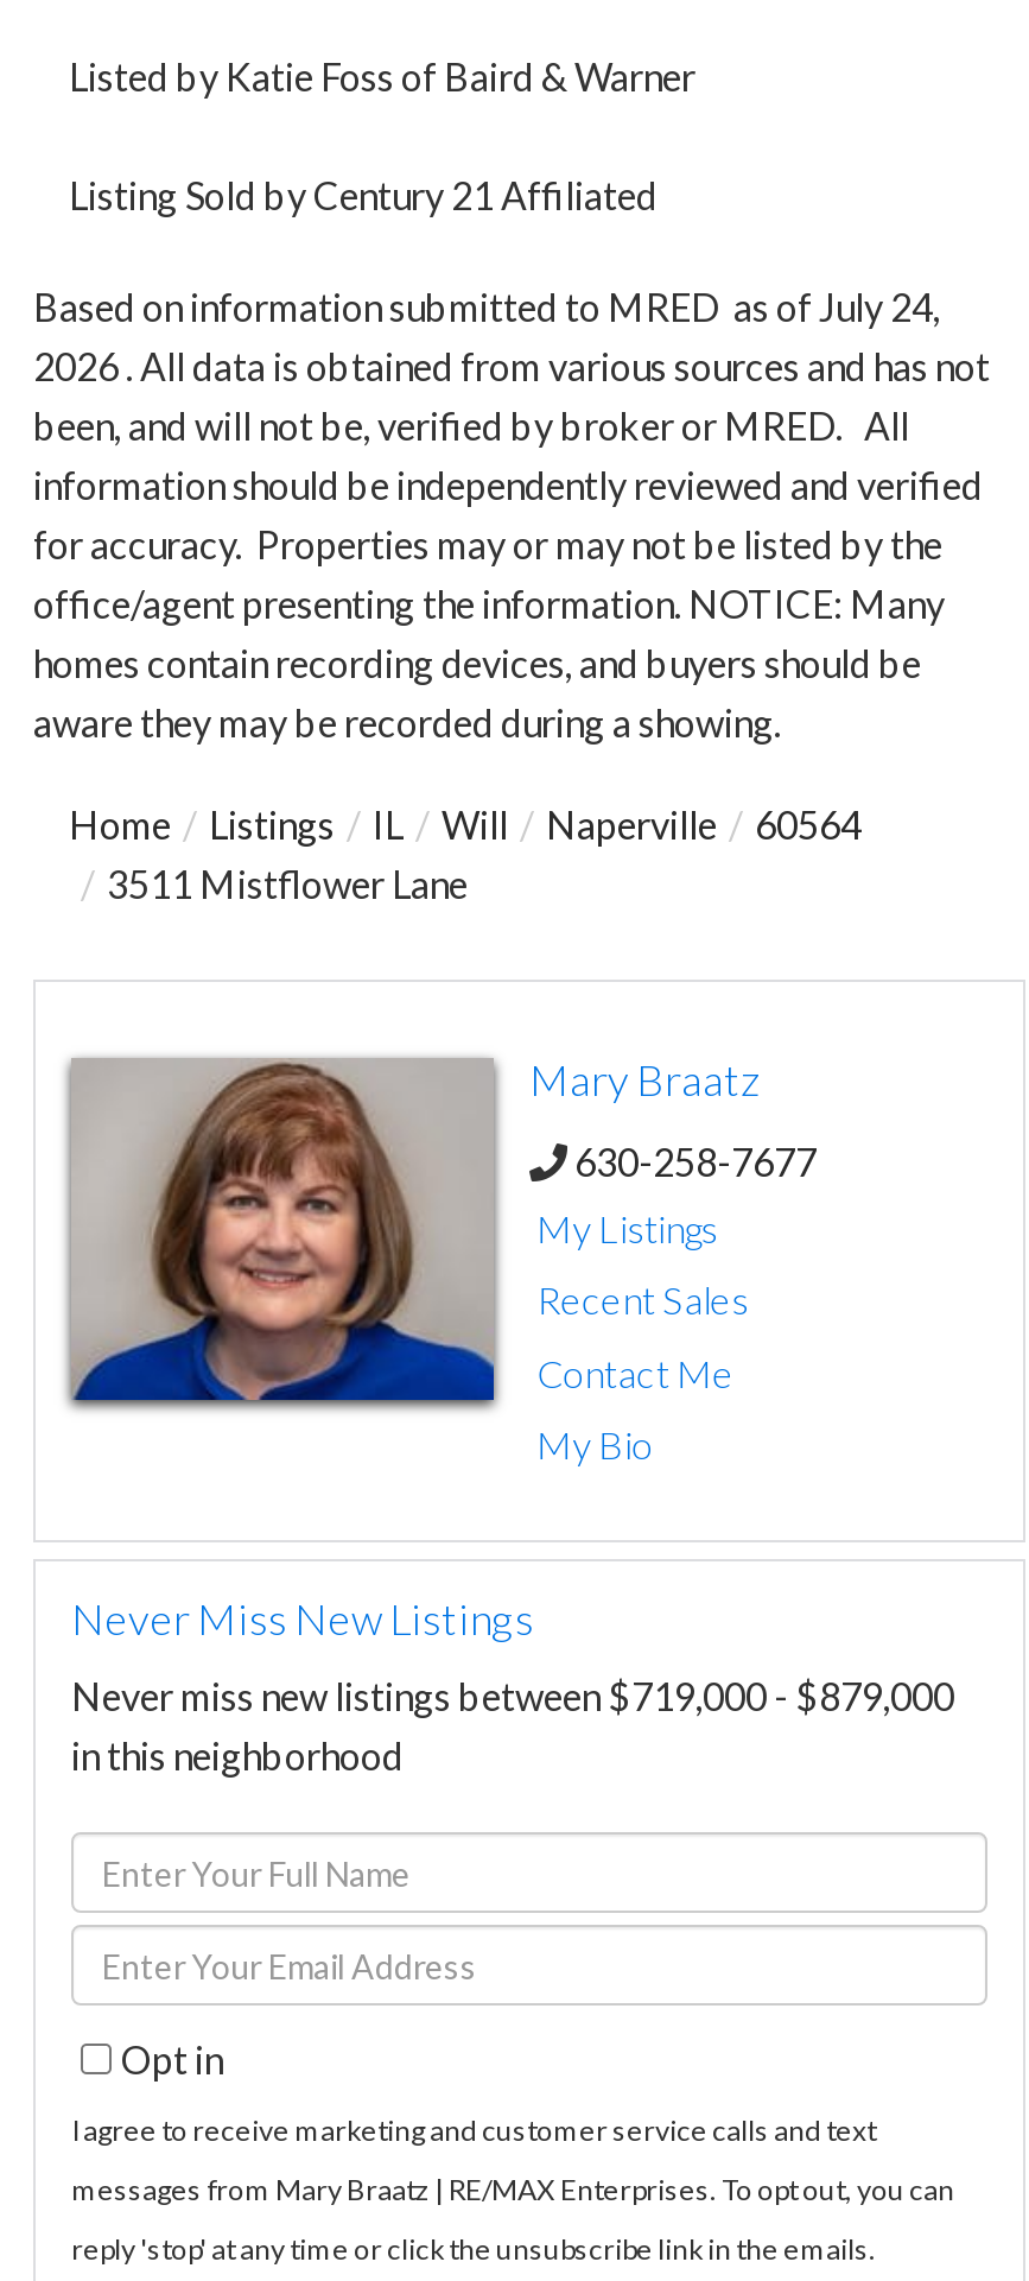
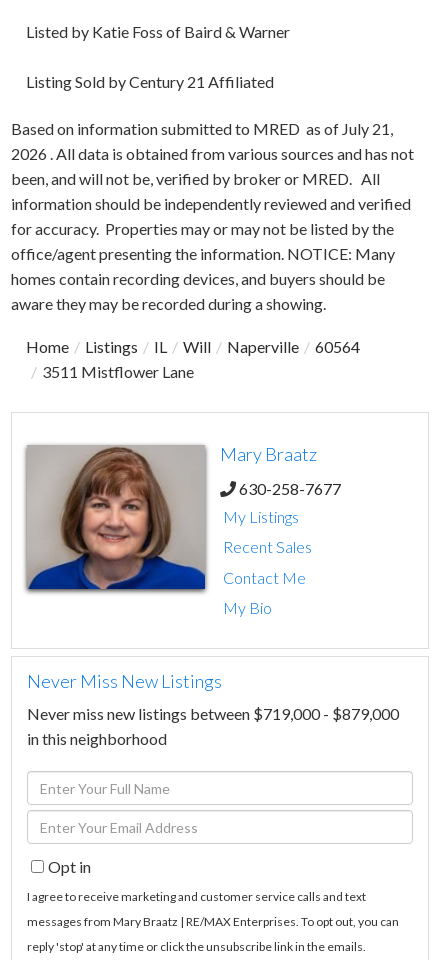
- Based on information submitted to MRED as of July 24,
+ Based on information submitted to MRED as of July 21,
